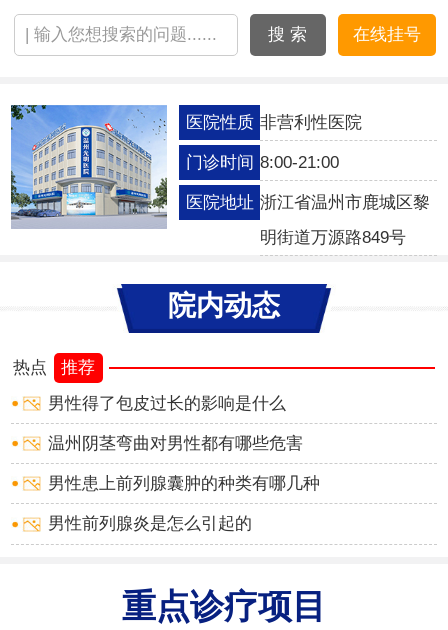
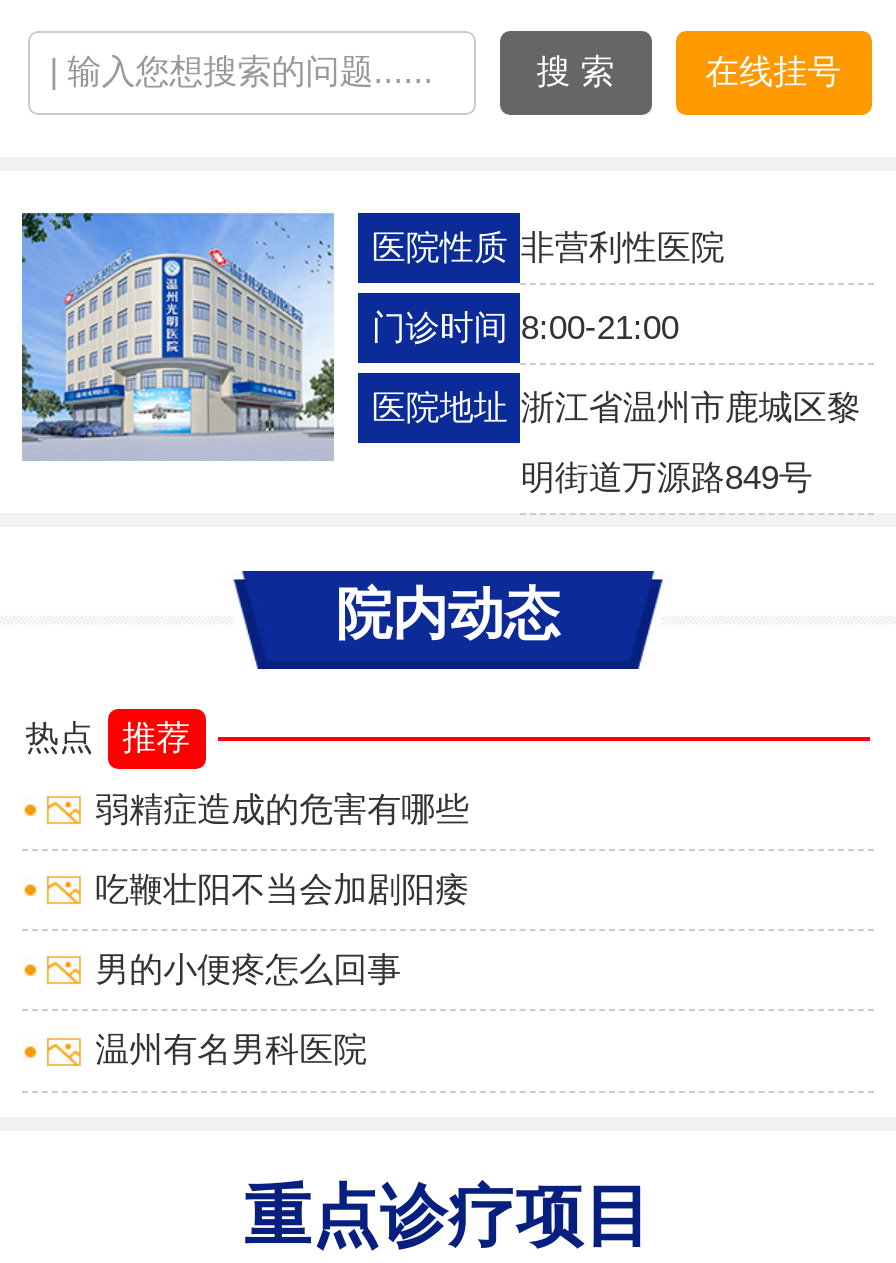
- 男性得了包皮过长的影响是什么
+ 弱精症造成的危害有哪些

- 温州阴茎弯曲对男性都有哪些危害
+ 吃鞭壮阳不当会加剧阳痿

- 男性患上前列腺囊肿的种类有哪几种
+ 男的小便疼怎么回事

- 男性前列腺炎是怎么引起的
+ 温州有名男科医院
